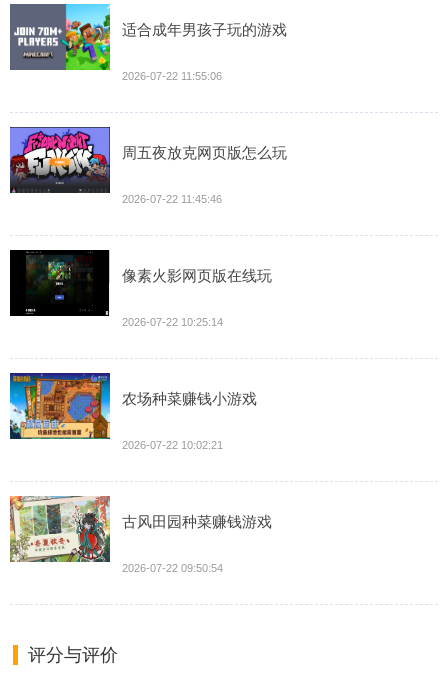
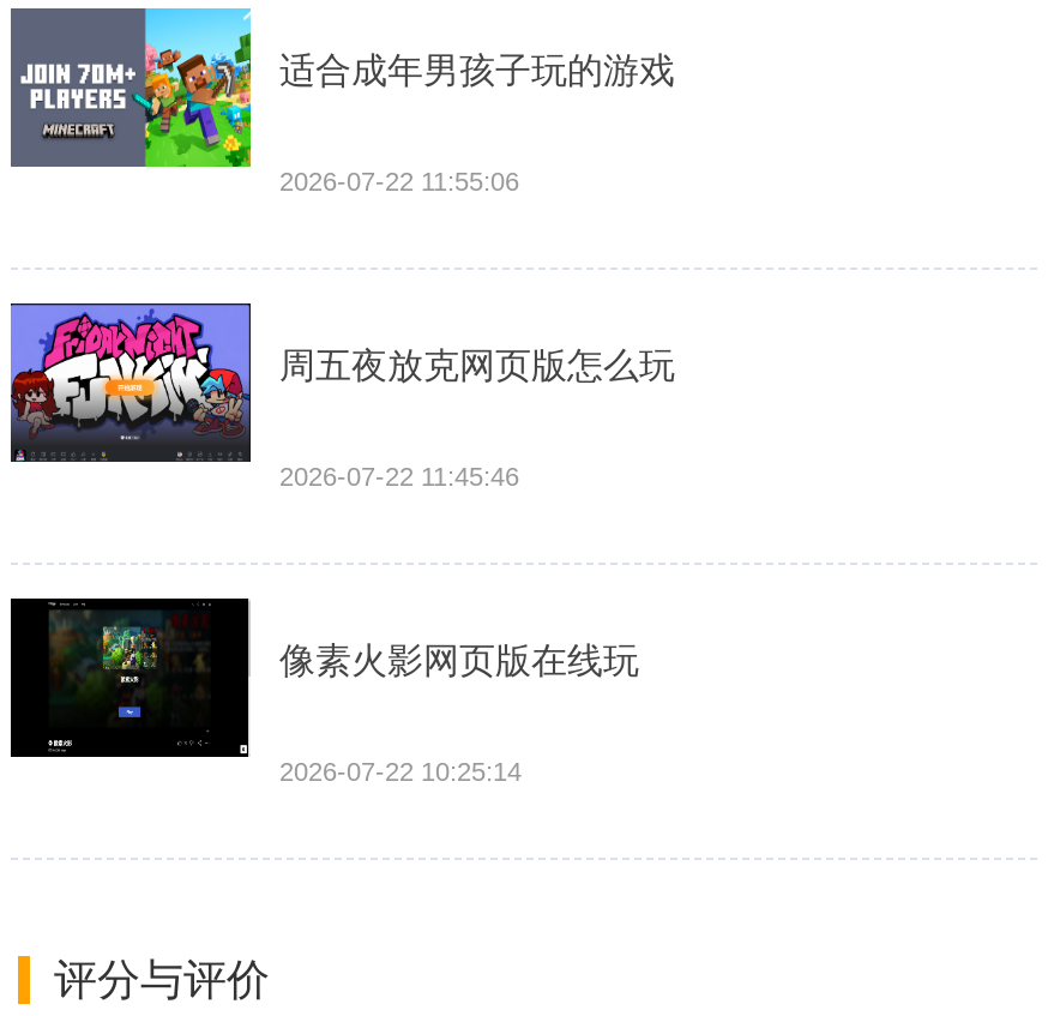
- [image]
- 农场种菜赚钱小游戏
- 2026-07-22 10:02:21

- [image]
- 古风田园种菜赚钱游戏
- 2026-07-22 09:50:54
